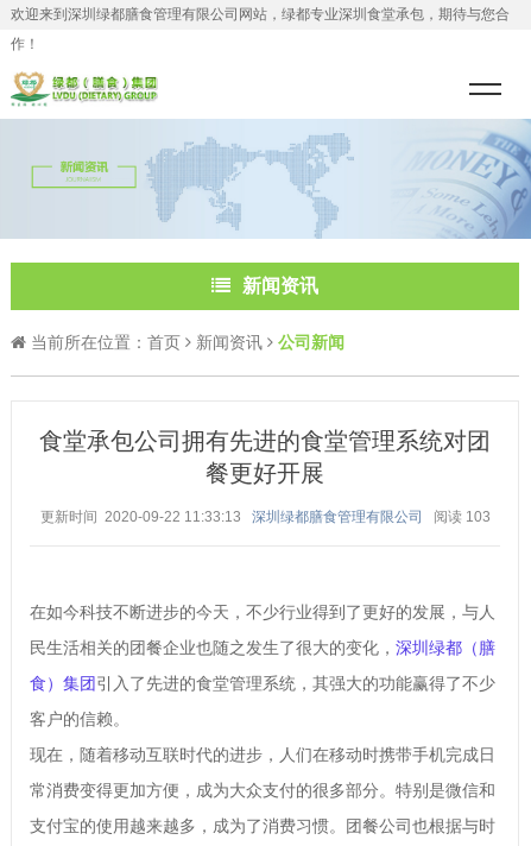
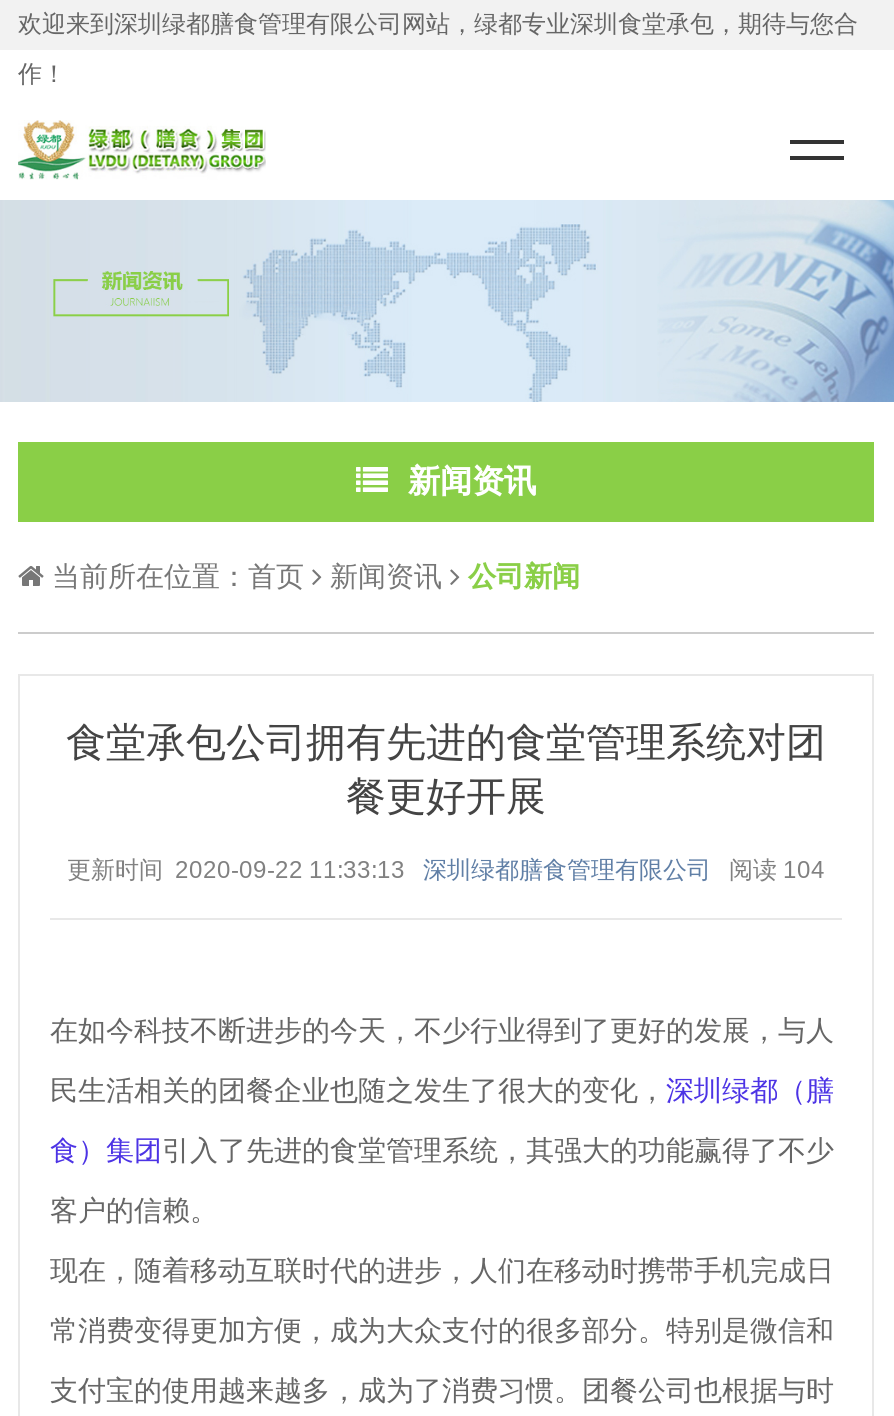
- 更新时间 2020-09-22 11:33:13 深圳绿都膳食管理有限公司 阅读103
+ 更新时间 2020-09-22 11:33:13 深圳绿都膳食管理有限公司 阅读104
